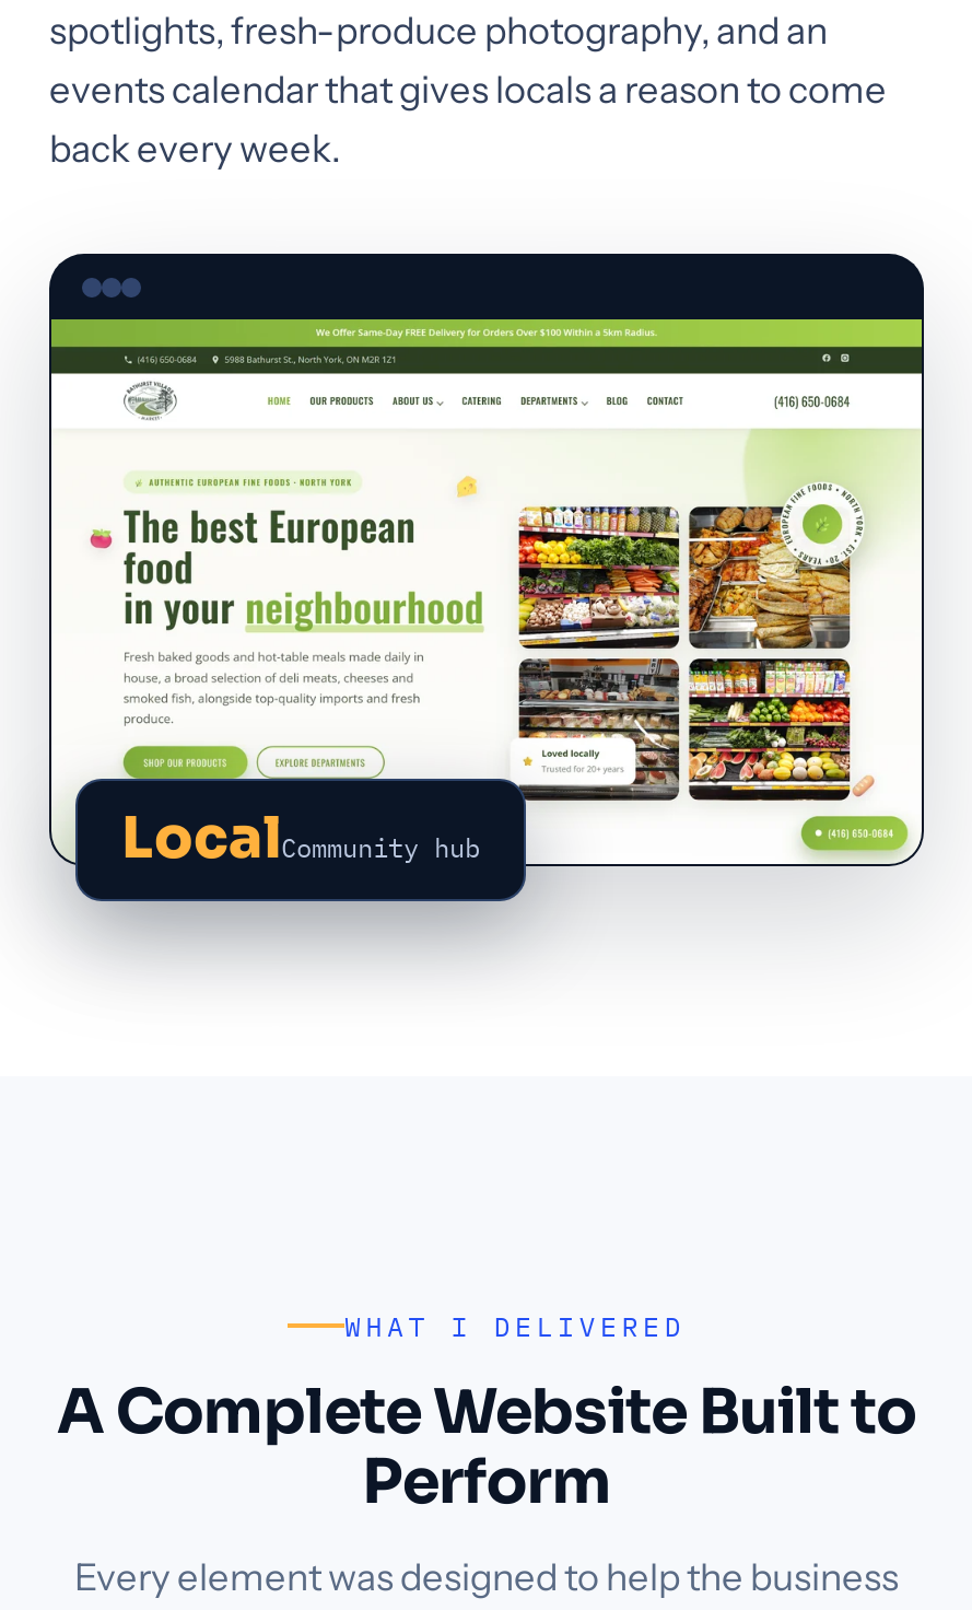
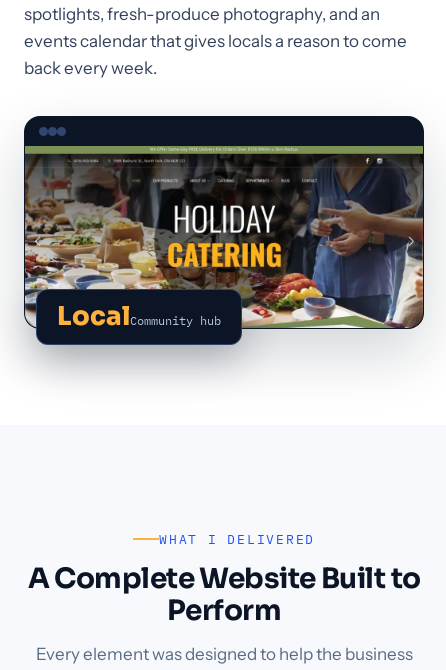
- [image]
+ [image]
